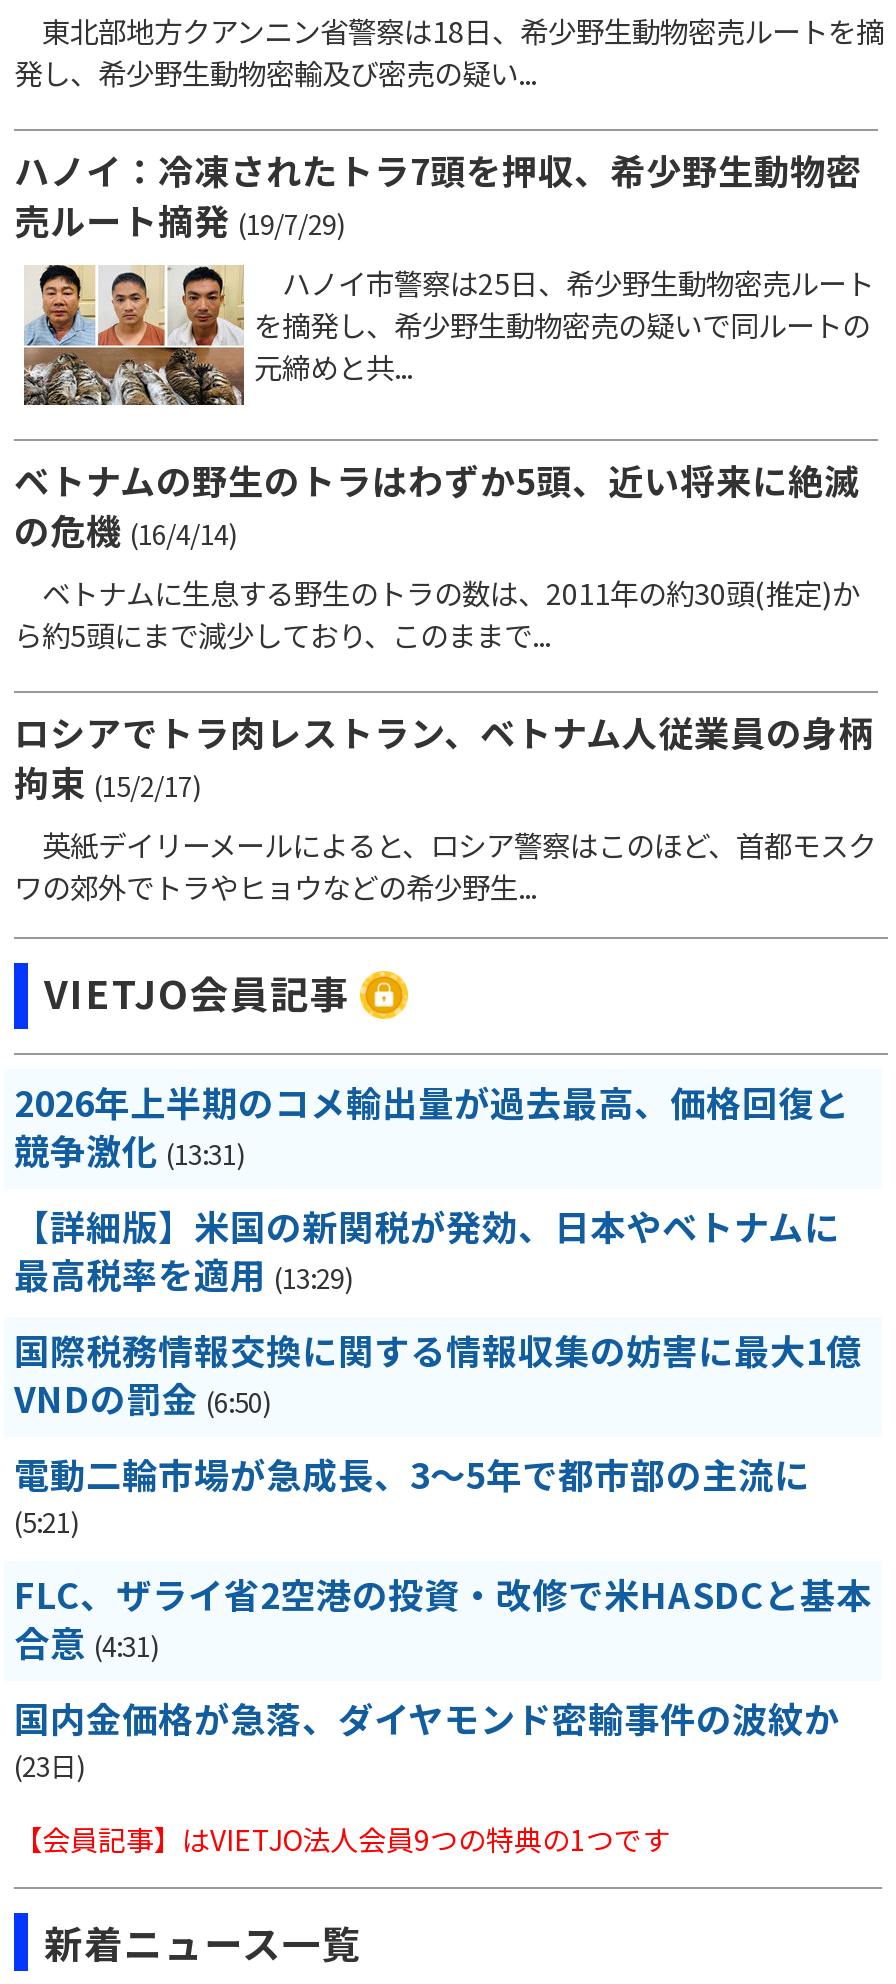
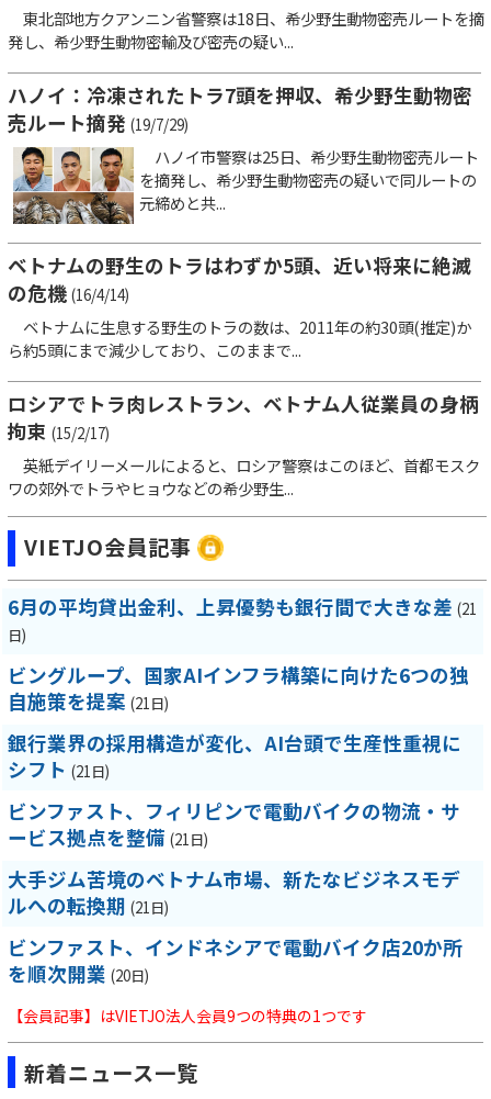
- 2026年上半期のコメ輸出量が過去最高、価格回復と
- 競争激化 (13:31)
+ 6月の平均貸出金利、上昇優勢も銀行間で大きな差 (21
+ 日)

- 【詳細版】米国の新関税が発効、日本やベトナムに
- 最高税率を適用 (13:29)
+ ビングループ、国家AIインフラ構築に向けた6つの独
+ 自施策を提案 (21日)

- 国際税務情報交換に関する情報収集の妨害に最大1億
- VNDの罰金 (6:50)
+ 銀行業界の採用構造が変化、AI台頭で生産性重視に
+ シフト (21日)

- 電動二輪市場が急成長、3～5年で都市部の主流に
- (5:21)
+ ビンファスト、フィリピンで電動バイクの物流・サ
+ ービス拠点を整備 (21日)

- FLC、ザライ省2空港の投資・改修で米HASDCと基本
- 合意 (4:31)
+ 大手ジム苦境のベトナム市場、新たなビジネスモデ
+ ルへの転換期 (21日)

- 国内金価格が急落、ダイヤモンド密輸事件の波紋か
- (23日)
+ ビンファスト、インドネシアで電動バイク店20か所
+ を順次開業 (20日)
